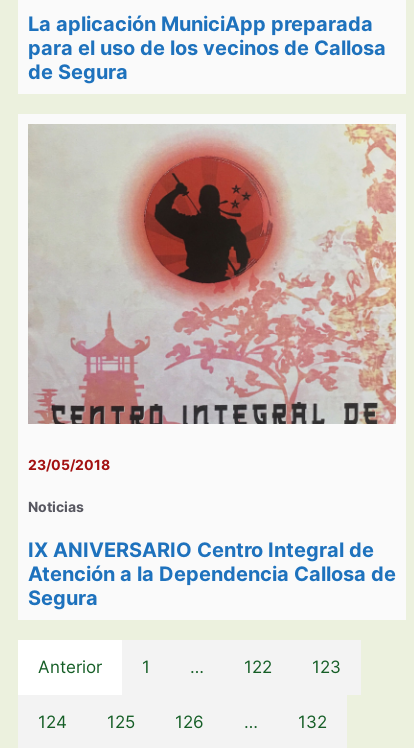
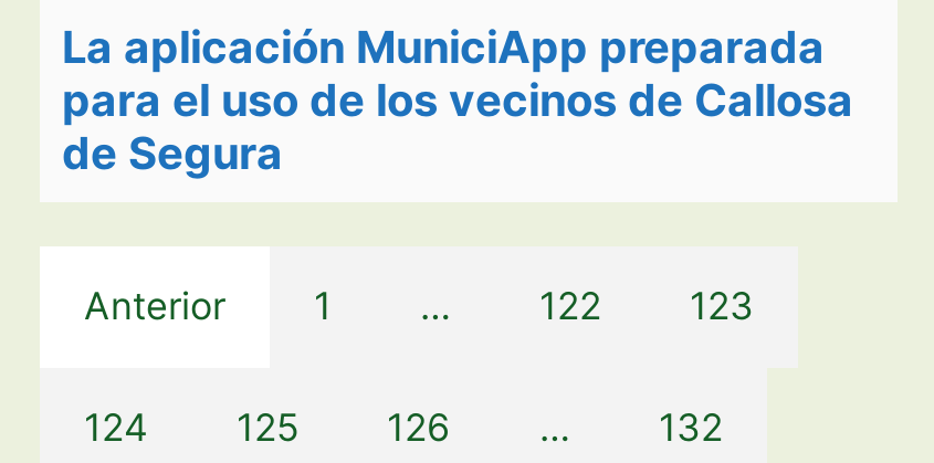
- [image]
- 23/05/2018
- Noticias
- IX ANIVERSARIO Centro Integral de
- Atención a la Dependencia Callosa de
- Segura
